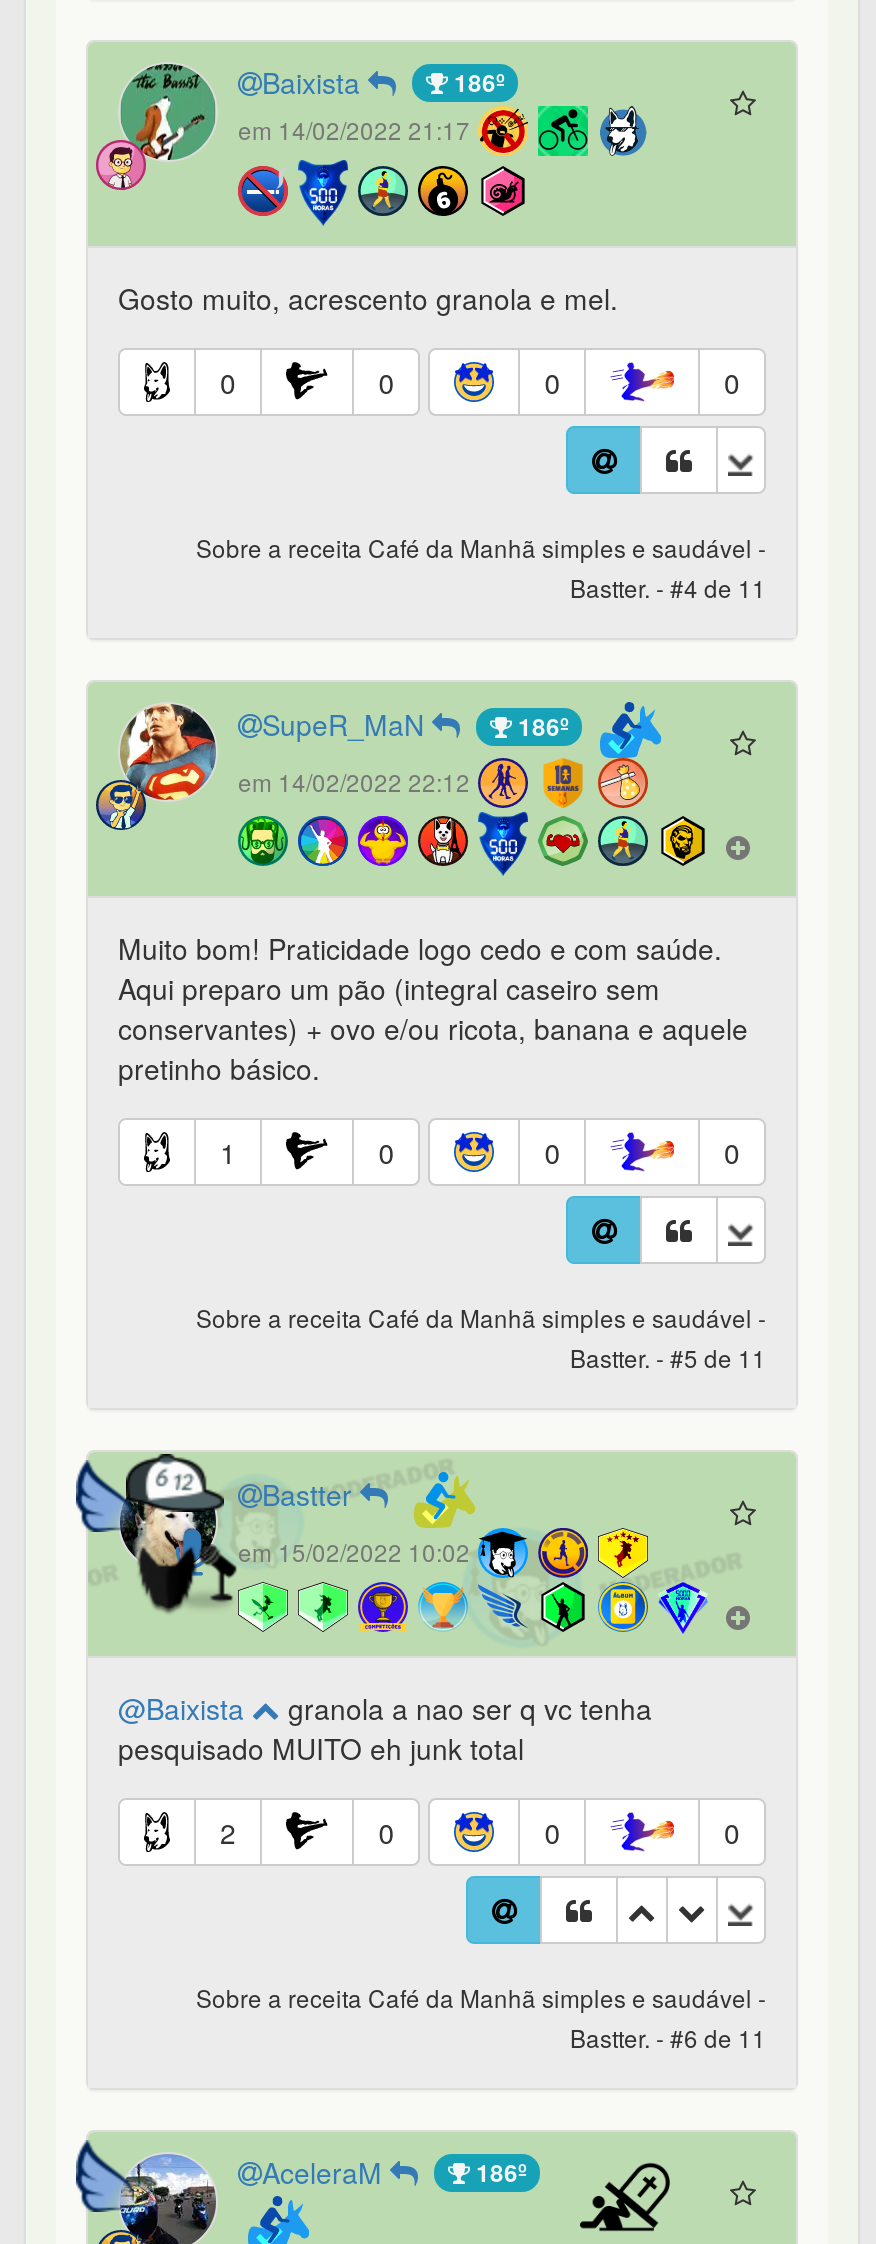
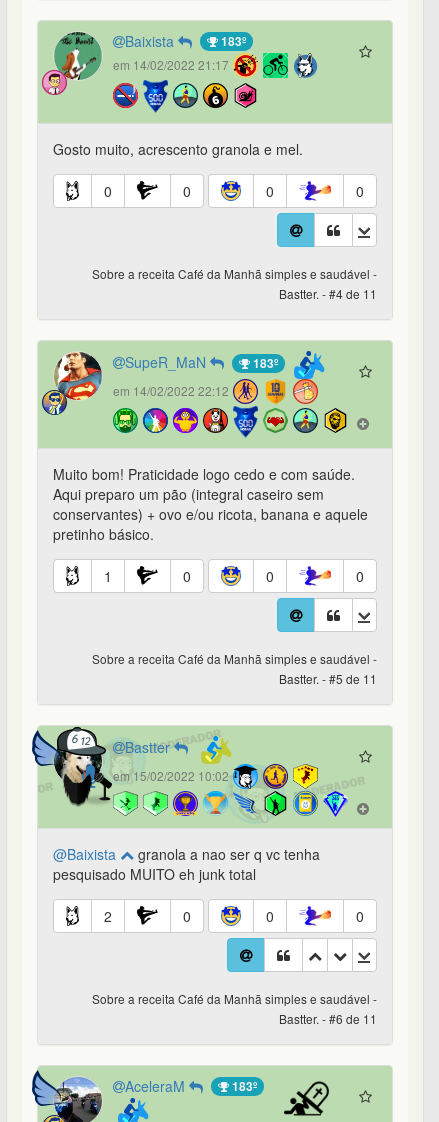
- 186º
+ 183º

- 186º
+ 183º

- 186º
+ 183º
